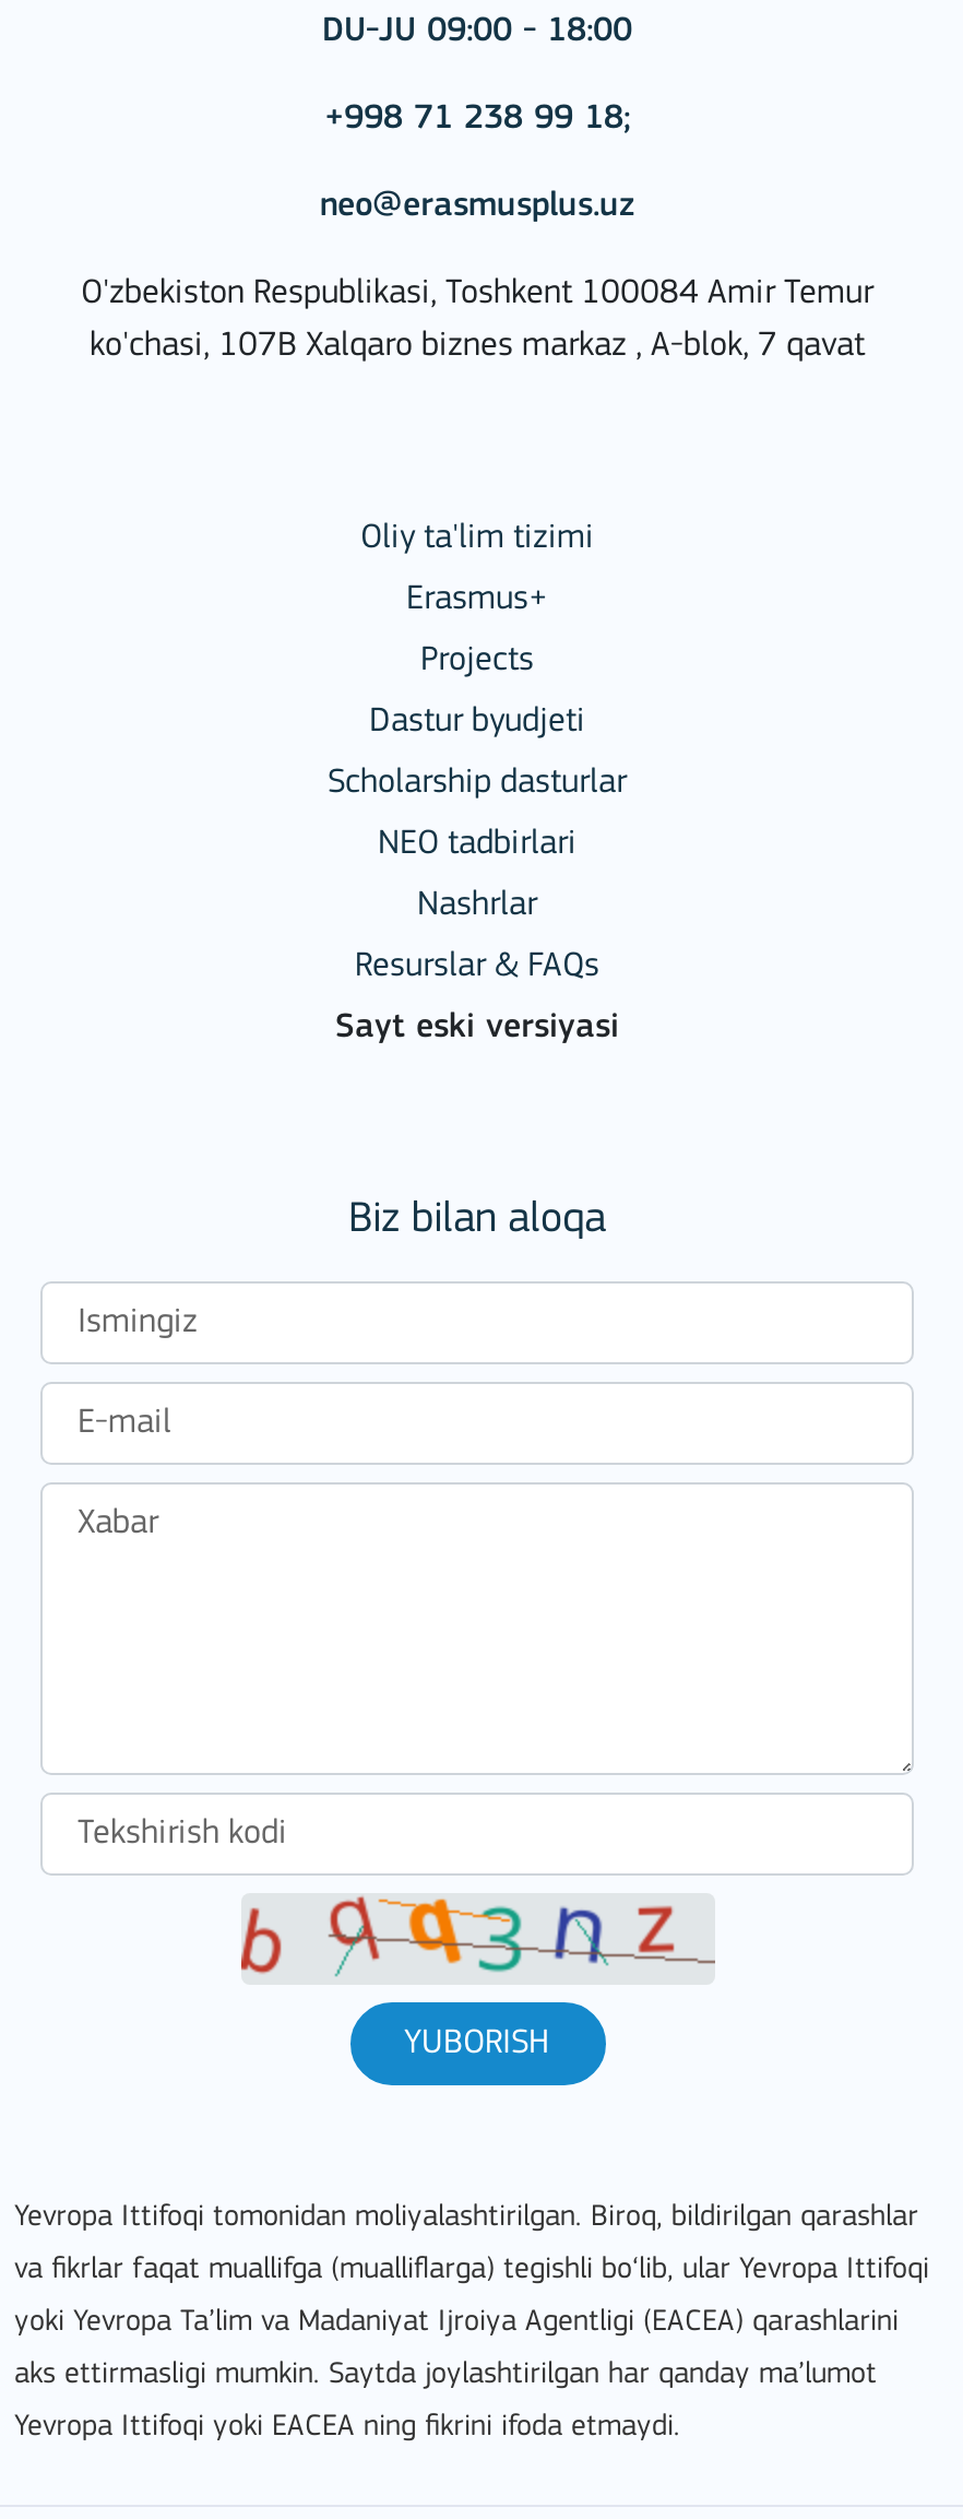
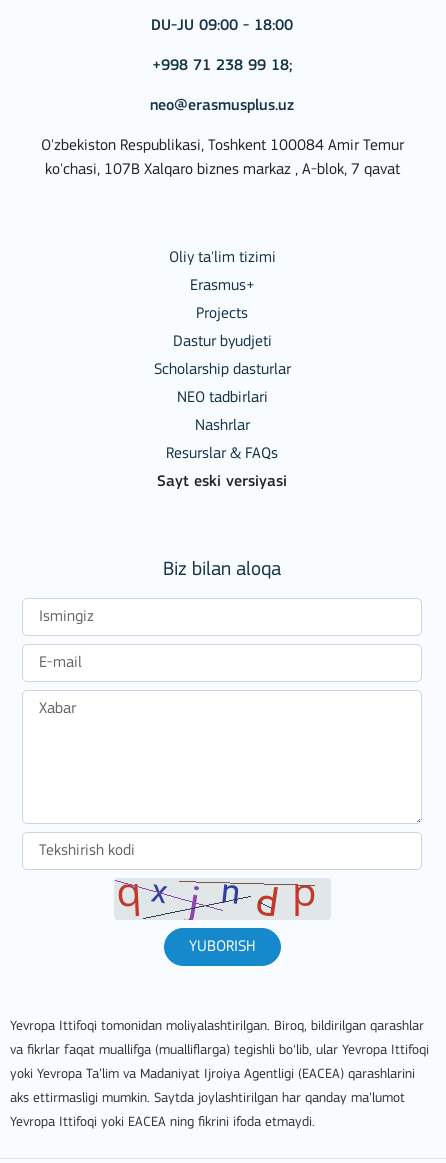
- [image]
+ [image]
